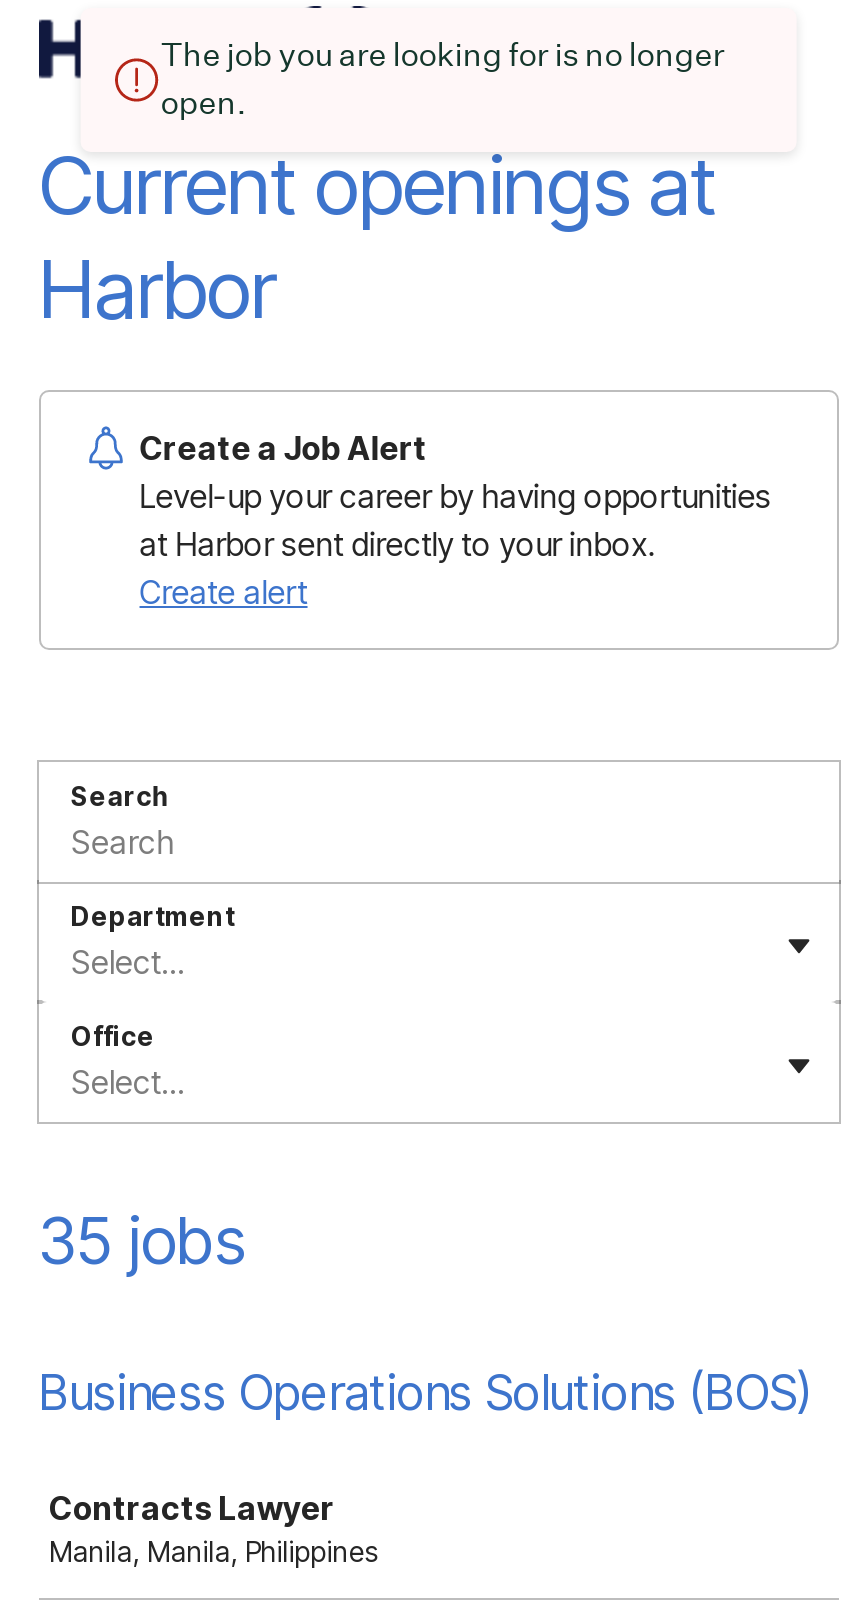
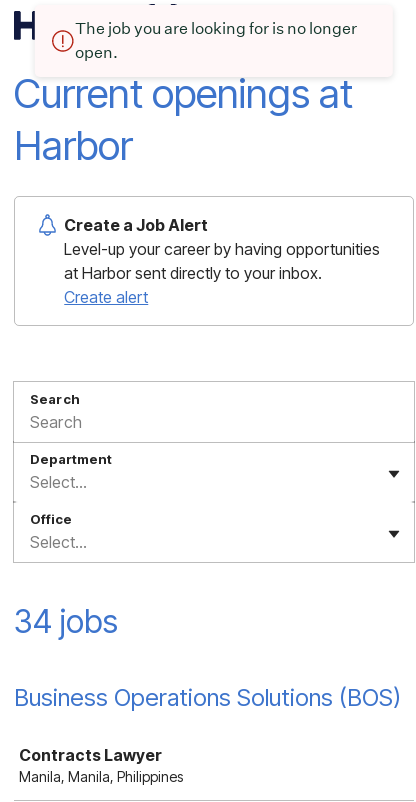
- 35 jobs
+ 34 jobs
